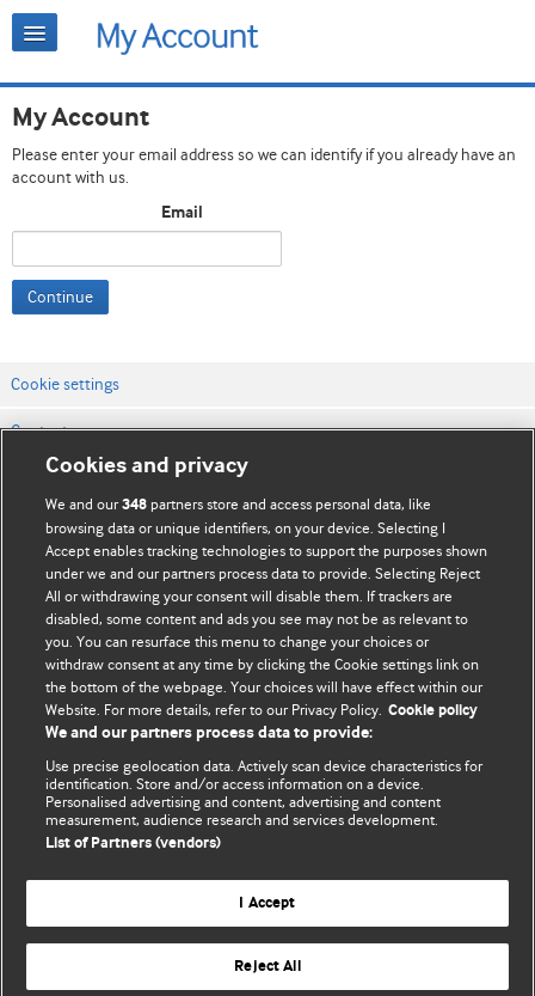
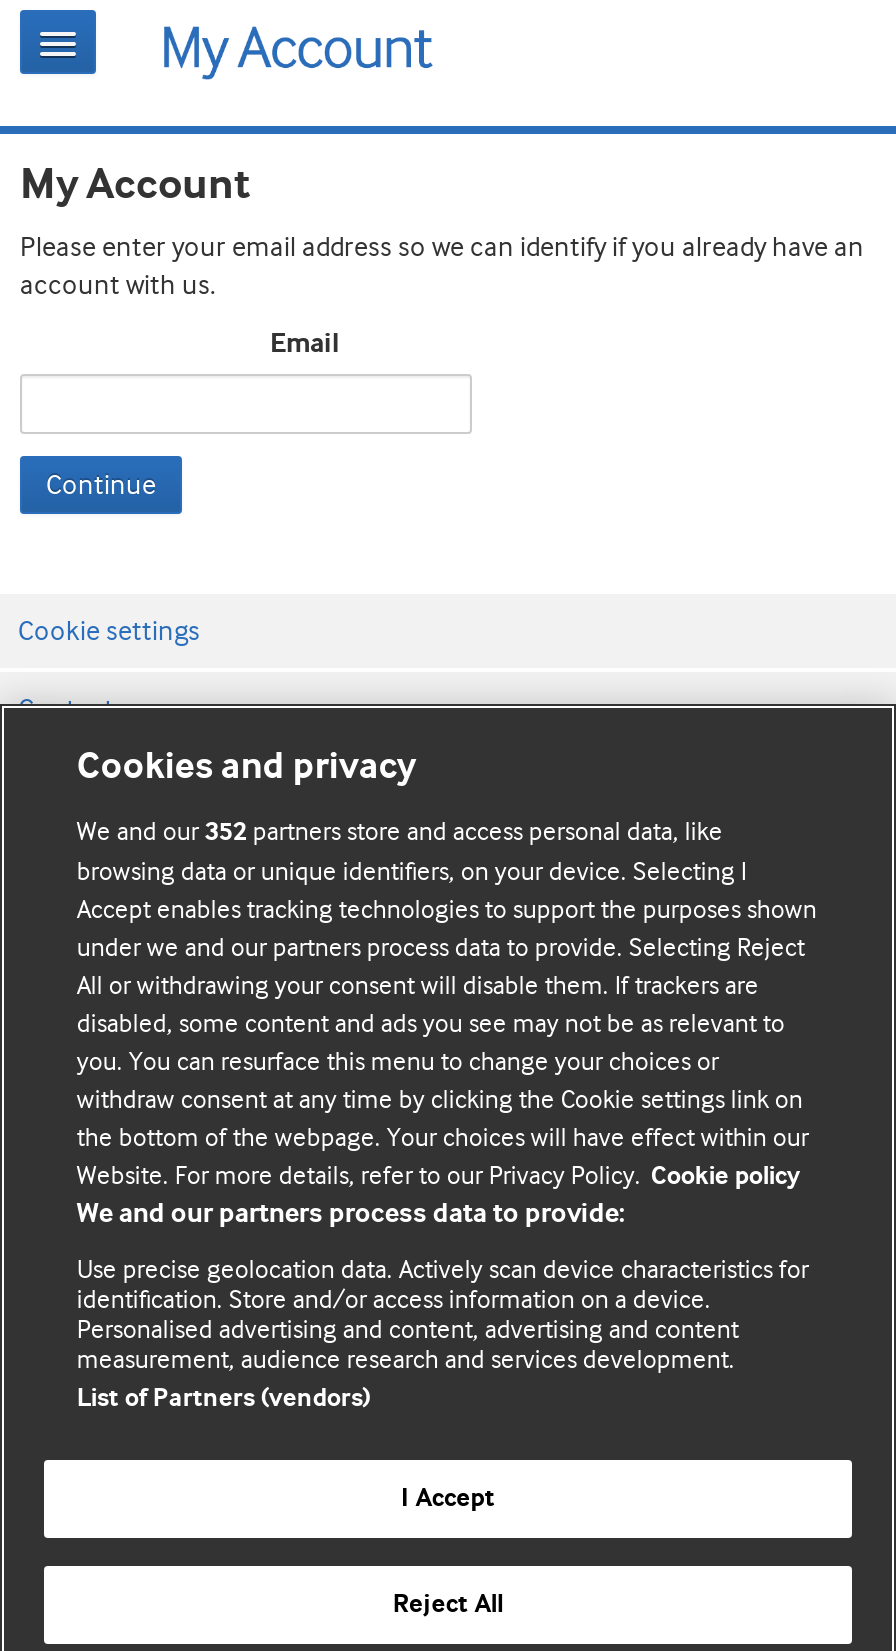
- We and our 348 partners store and access personal data, like
+ We and our 352 partners store and access personal data, like
